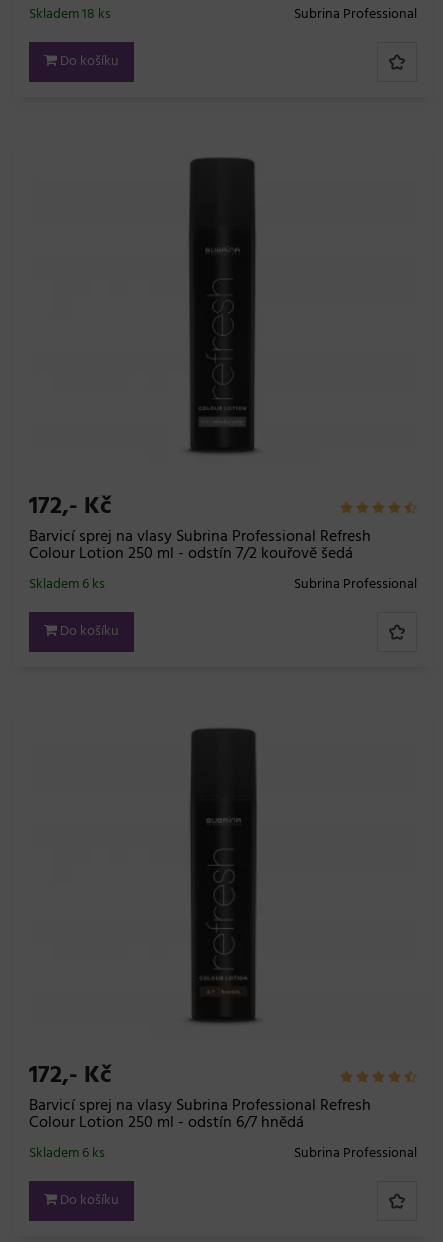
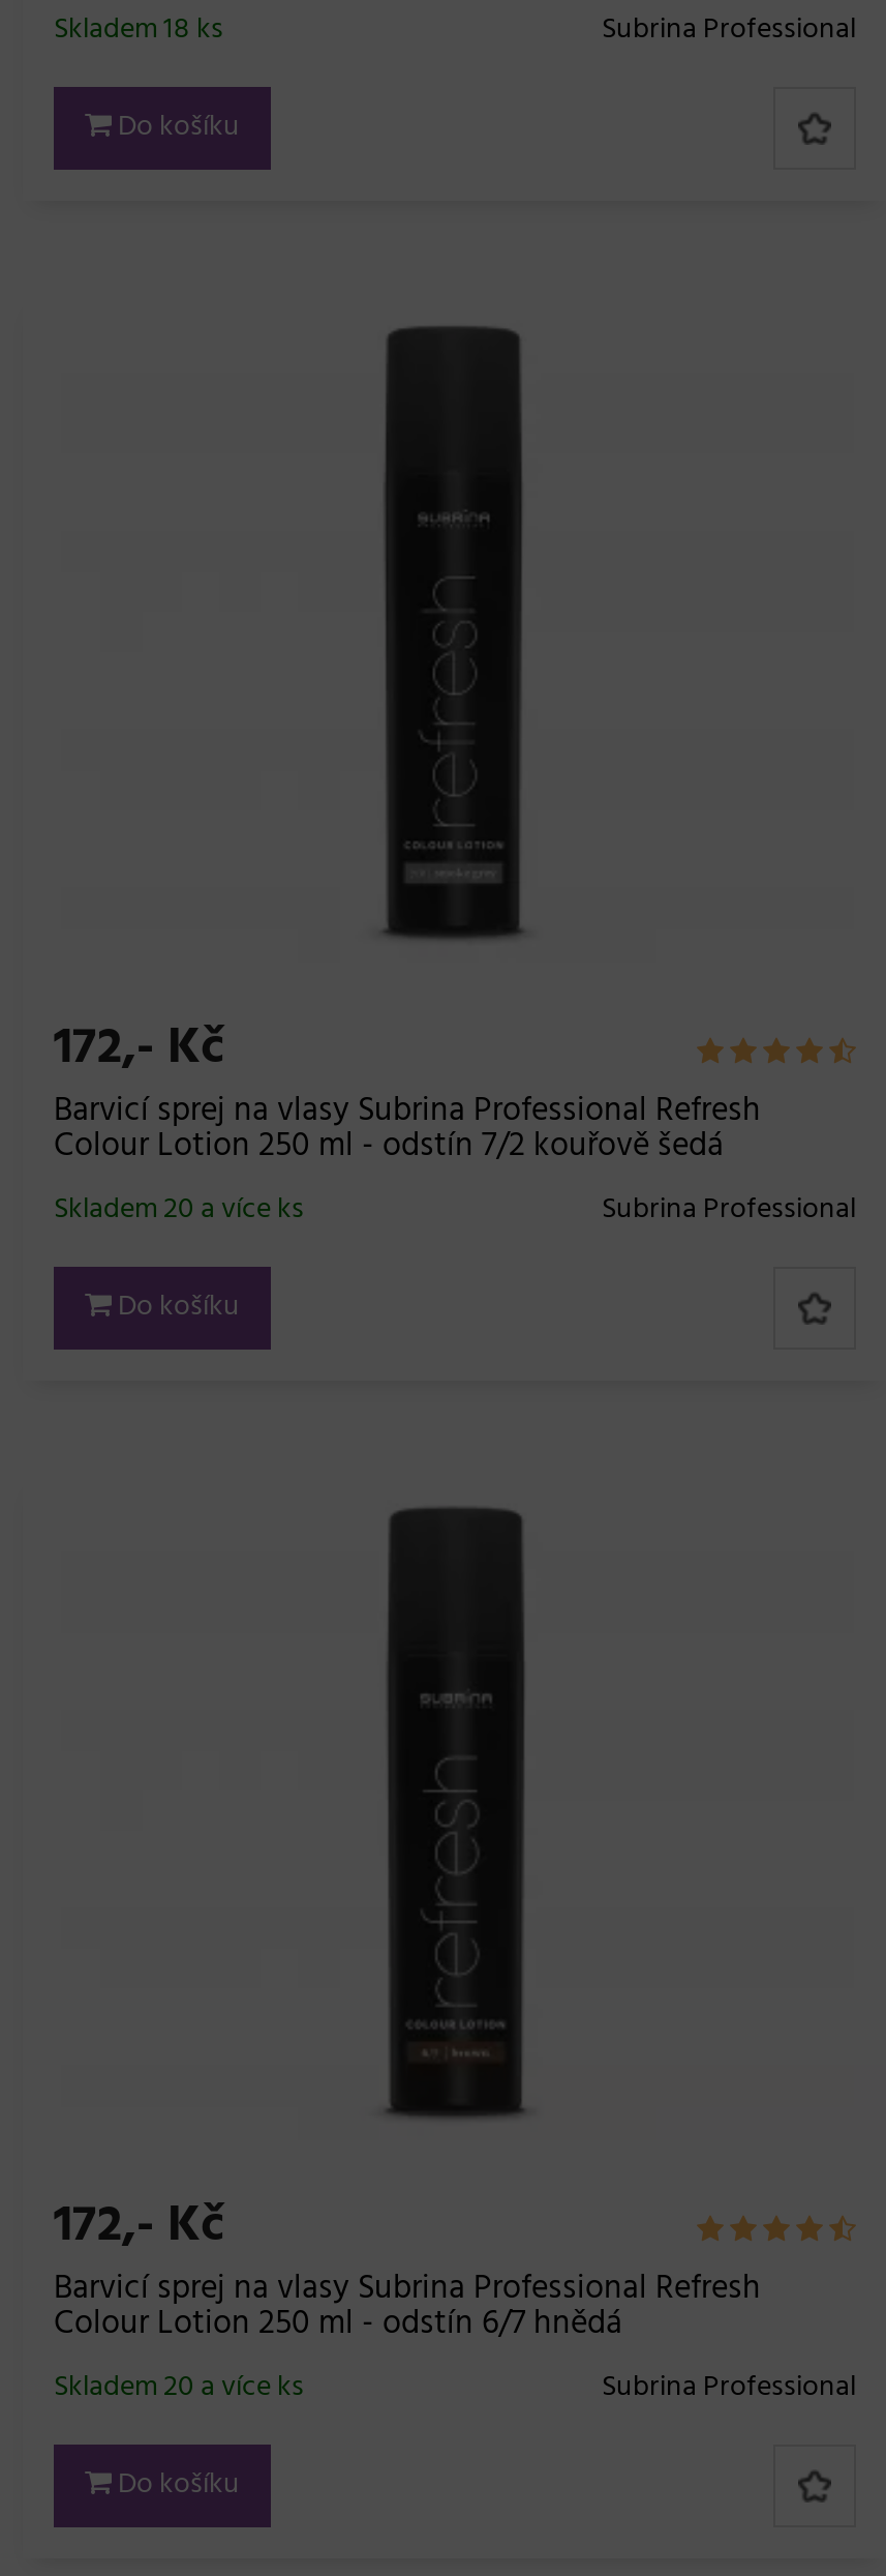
- Skladem 6 ks
+ Skladem 20 a více ks

- Skladem 6 ks
+ Skladem 20 a více ks
